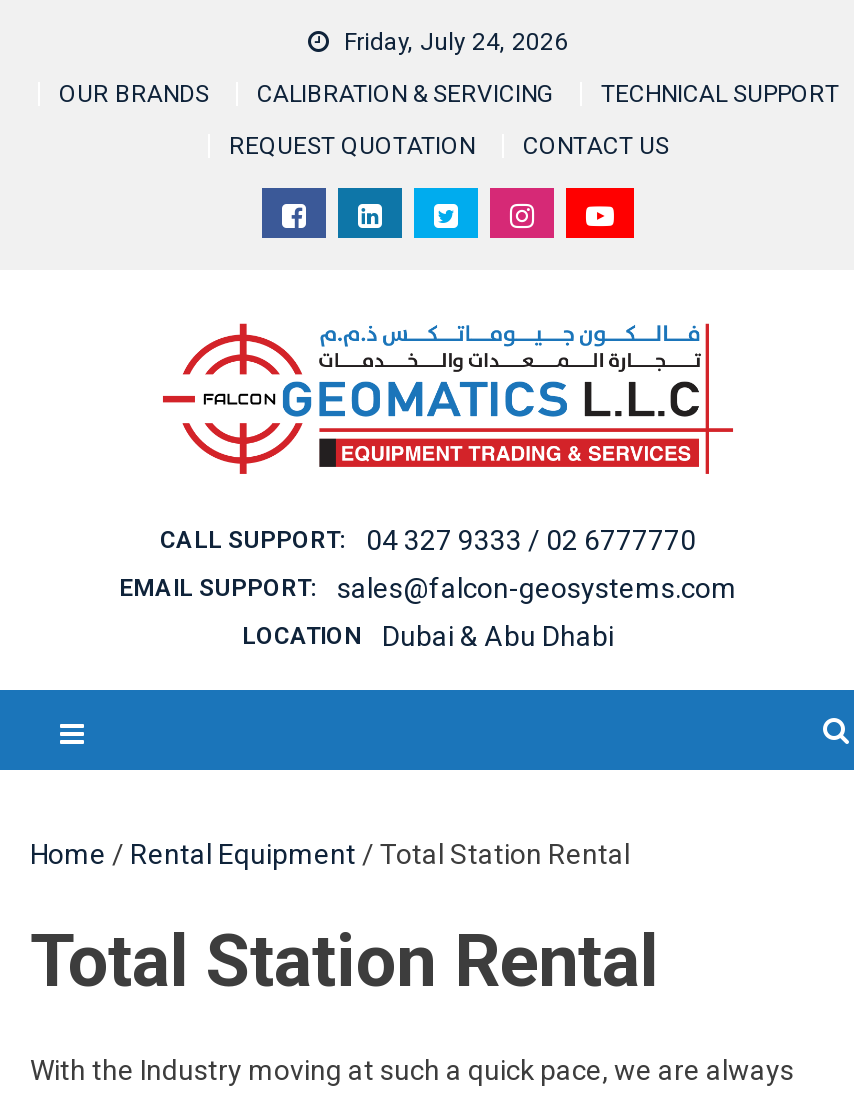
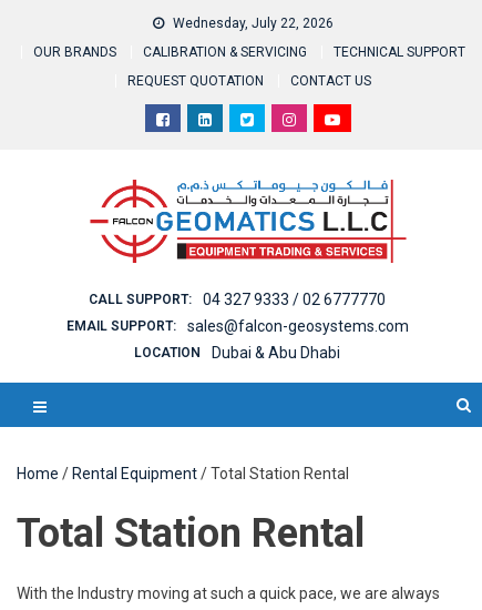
- Friday, July 24, 2026
+ Wednesday, July 22, 2026
